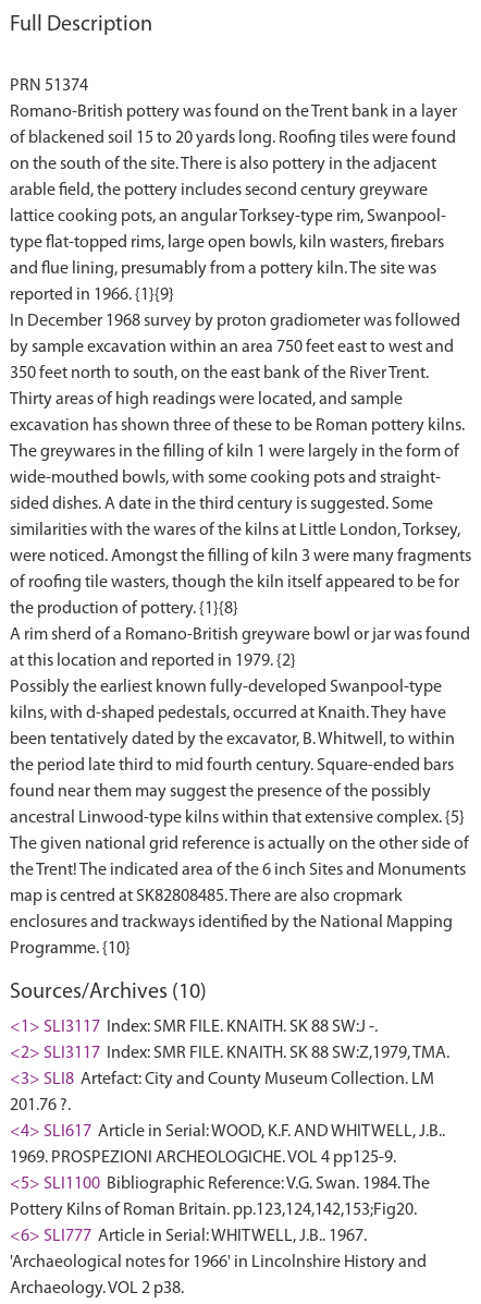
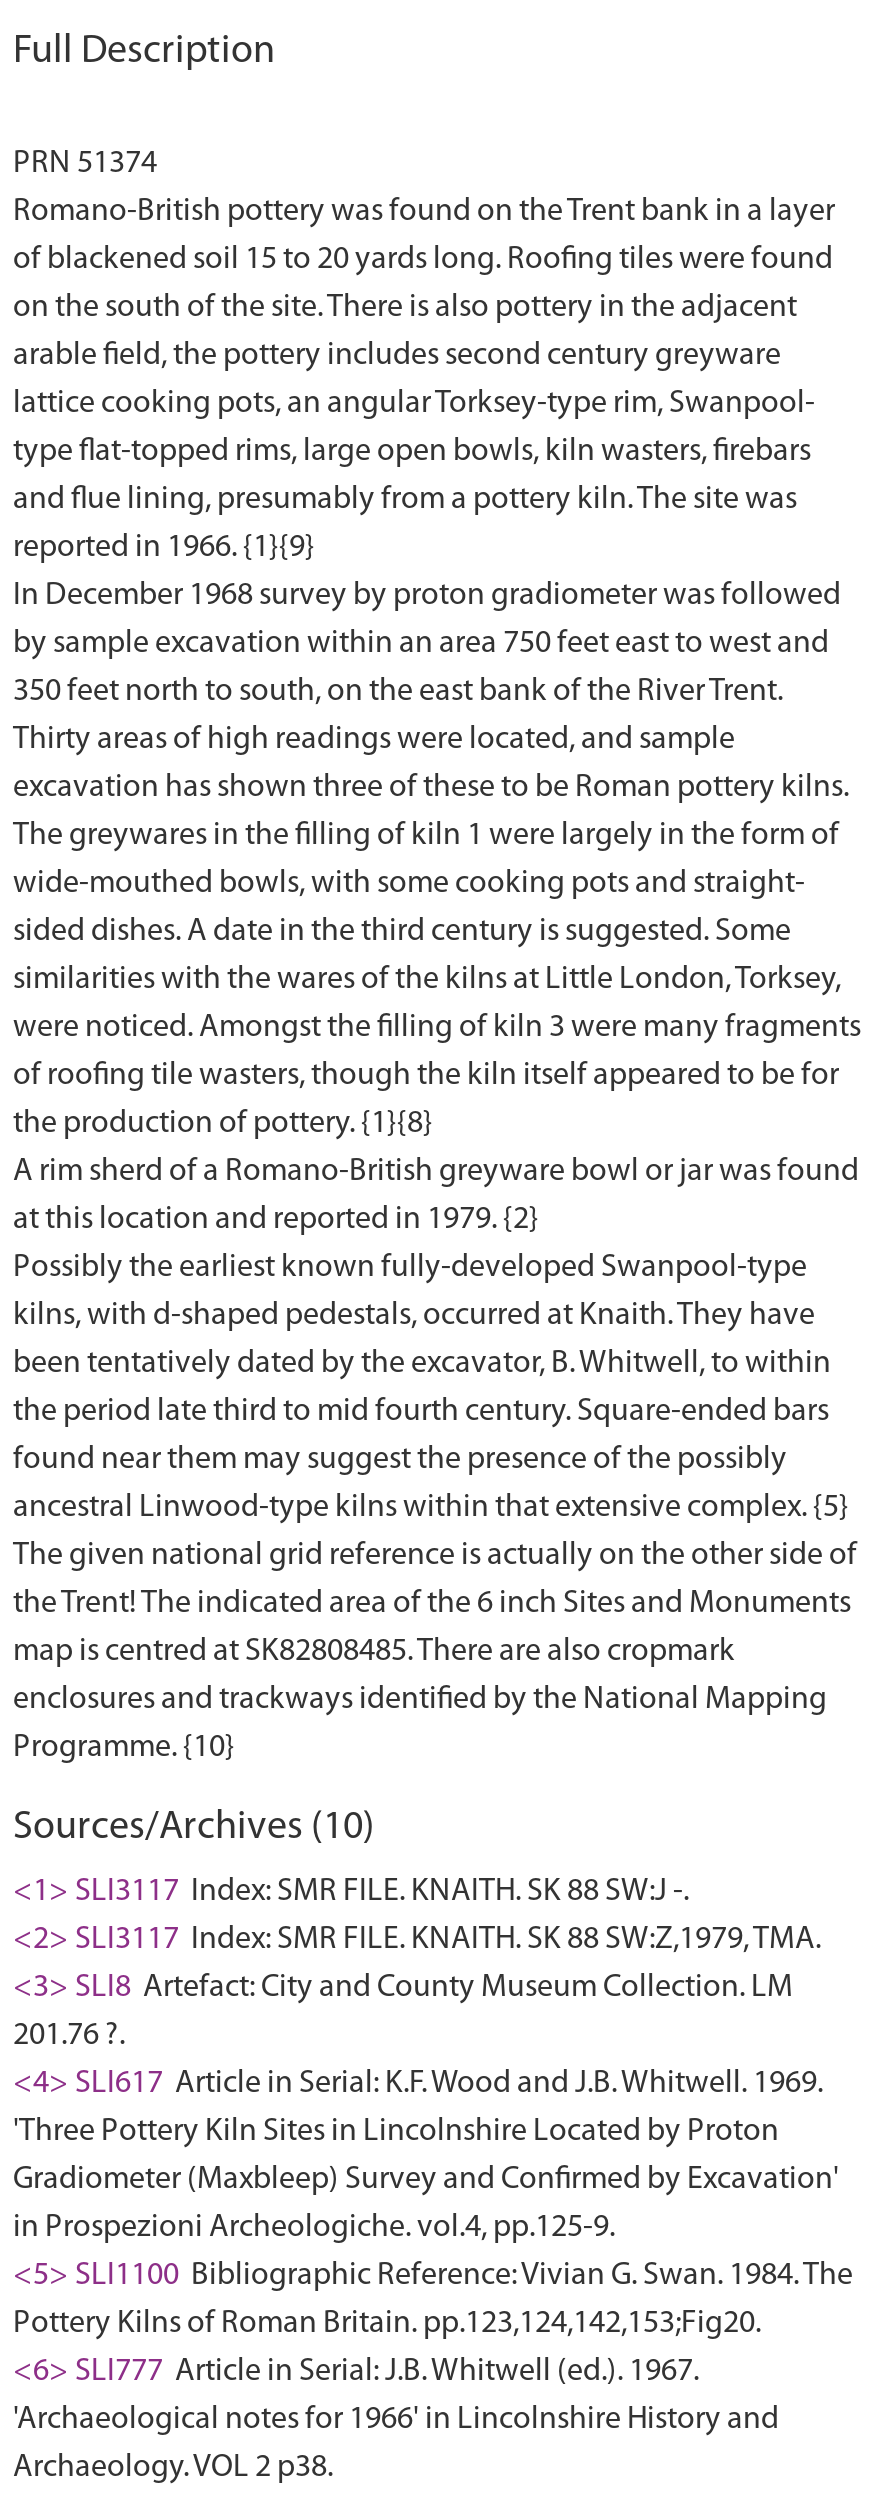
- <4> SLI617 Article in Serial: WOOD, K.F. AND WHITWELL, J.B..
- 1969. PROSPEZIONI ARCHEOLOGICHE. VOL 4 pp125-9.
- <5> SLI1100 Bibliographic Reference: V.G. Swan. 1984. The
+ <4> SLI617 Article in Serial: K.F. Wood and J.B. Whitwell. 1969.
+ 'Three Pottery Kiln Sites in Lincolnshire Located by Proton
+ Gradiometer (Maxbleep) Survey and Confirmed by Excavation'
+ in Prospezioni Archeologiche. vol.4, pp.125-9.
+ <5> SLI1100 Bibliographic Reference: Vivian G. Swan. 1984. The

- <6> SLI777 Article in Serial: WHITWELL, J.B.. 1967.
+ <6> SLI777 Article in Serial: J.B. Whitwell (ed.). 1967.
